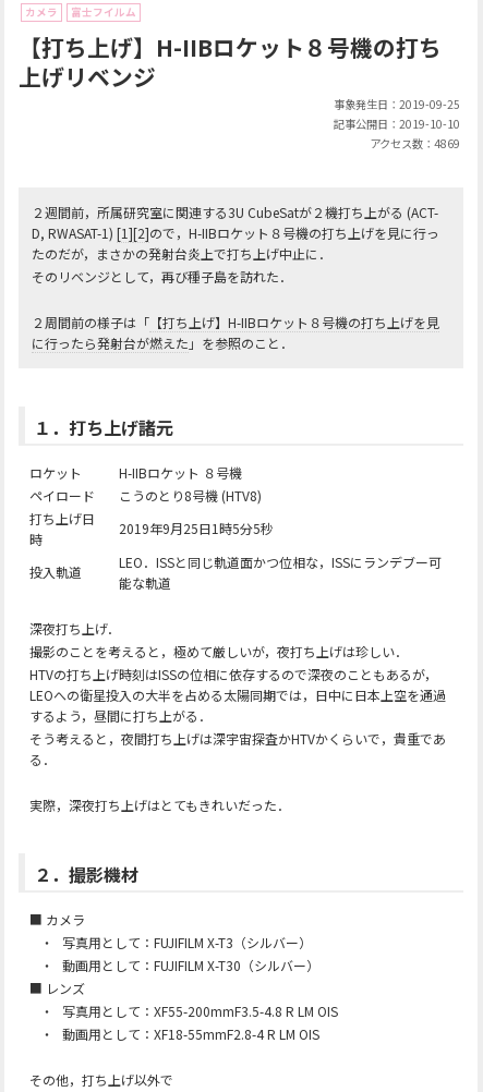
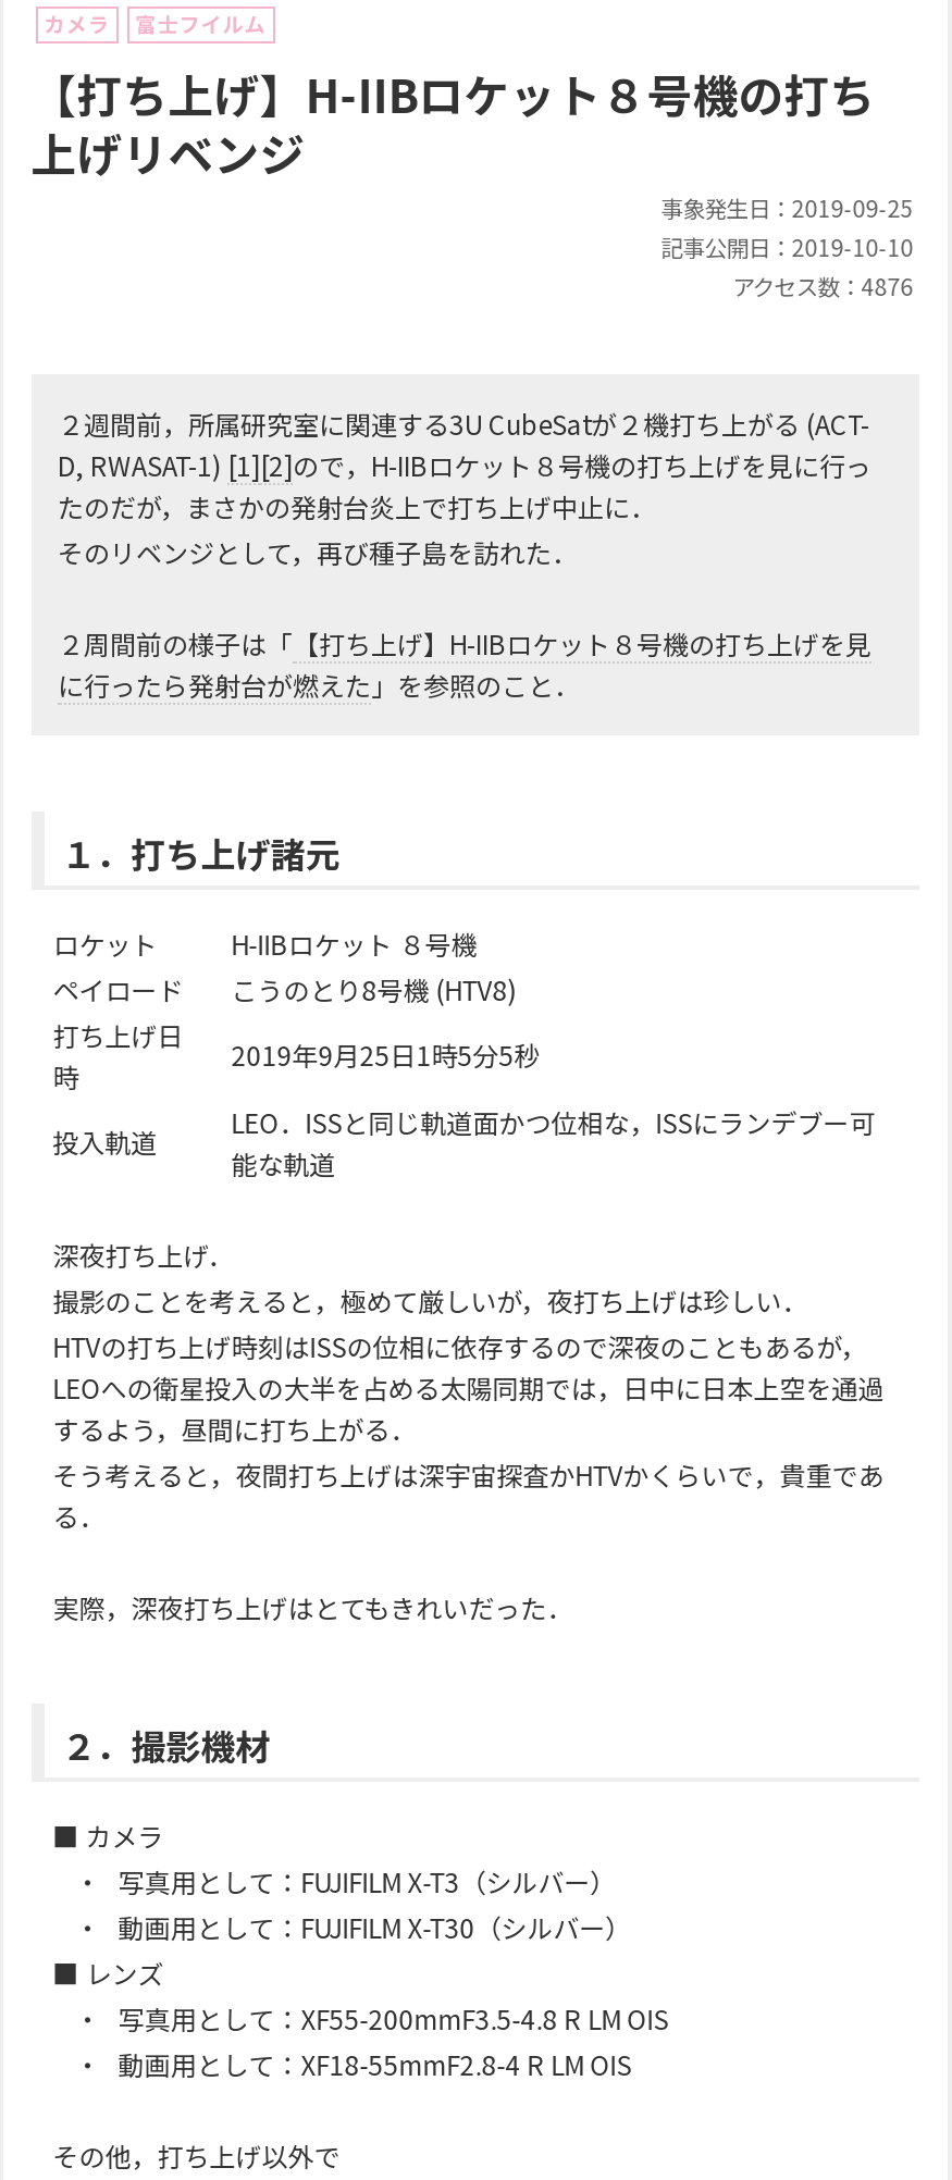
- アクセス数：4869
+ アクセス数：4876
